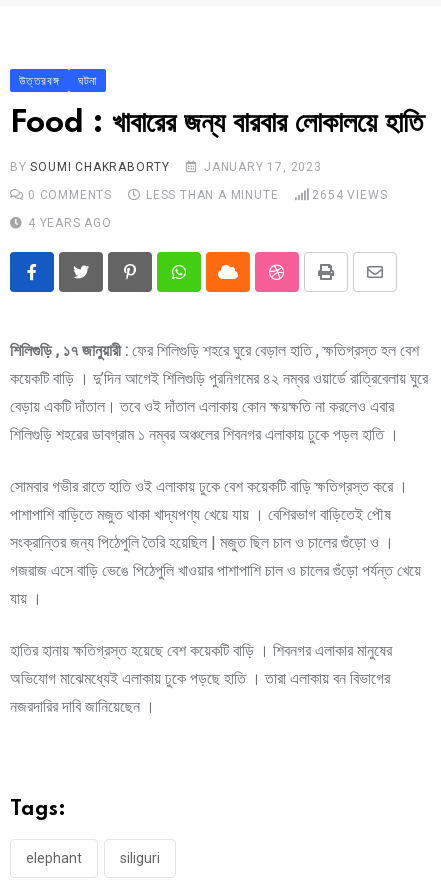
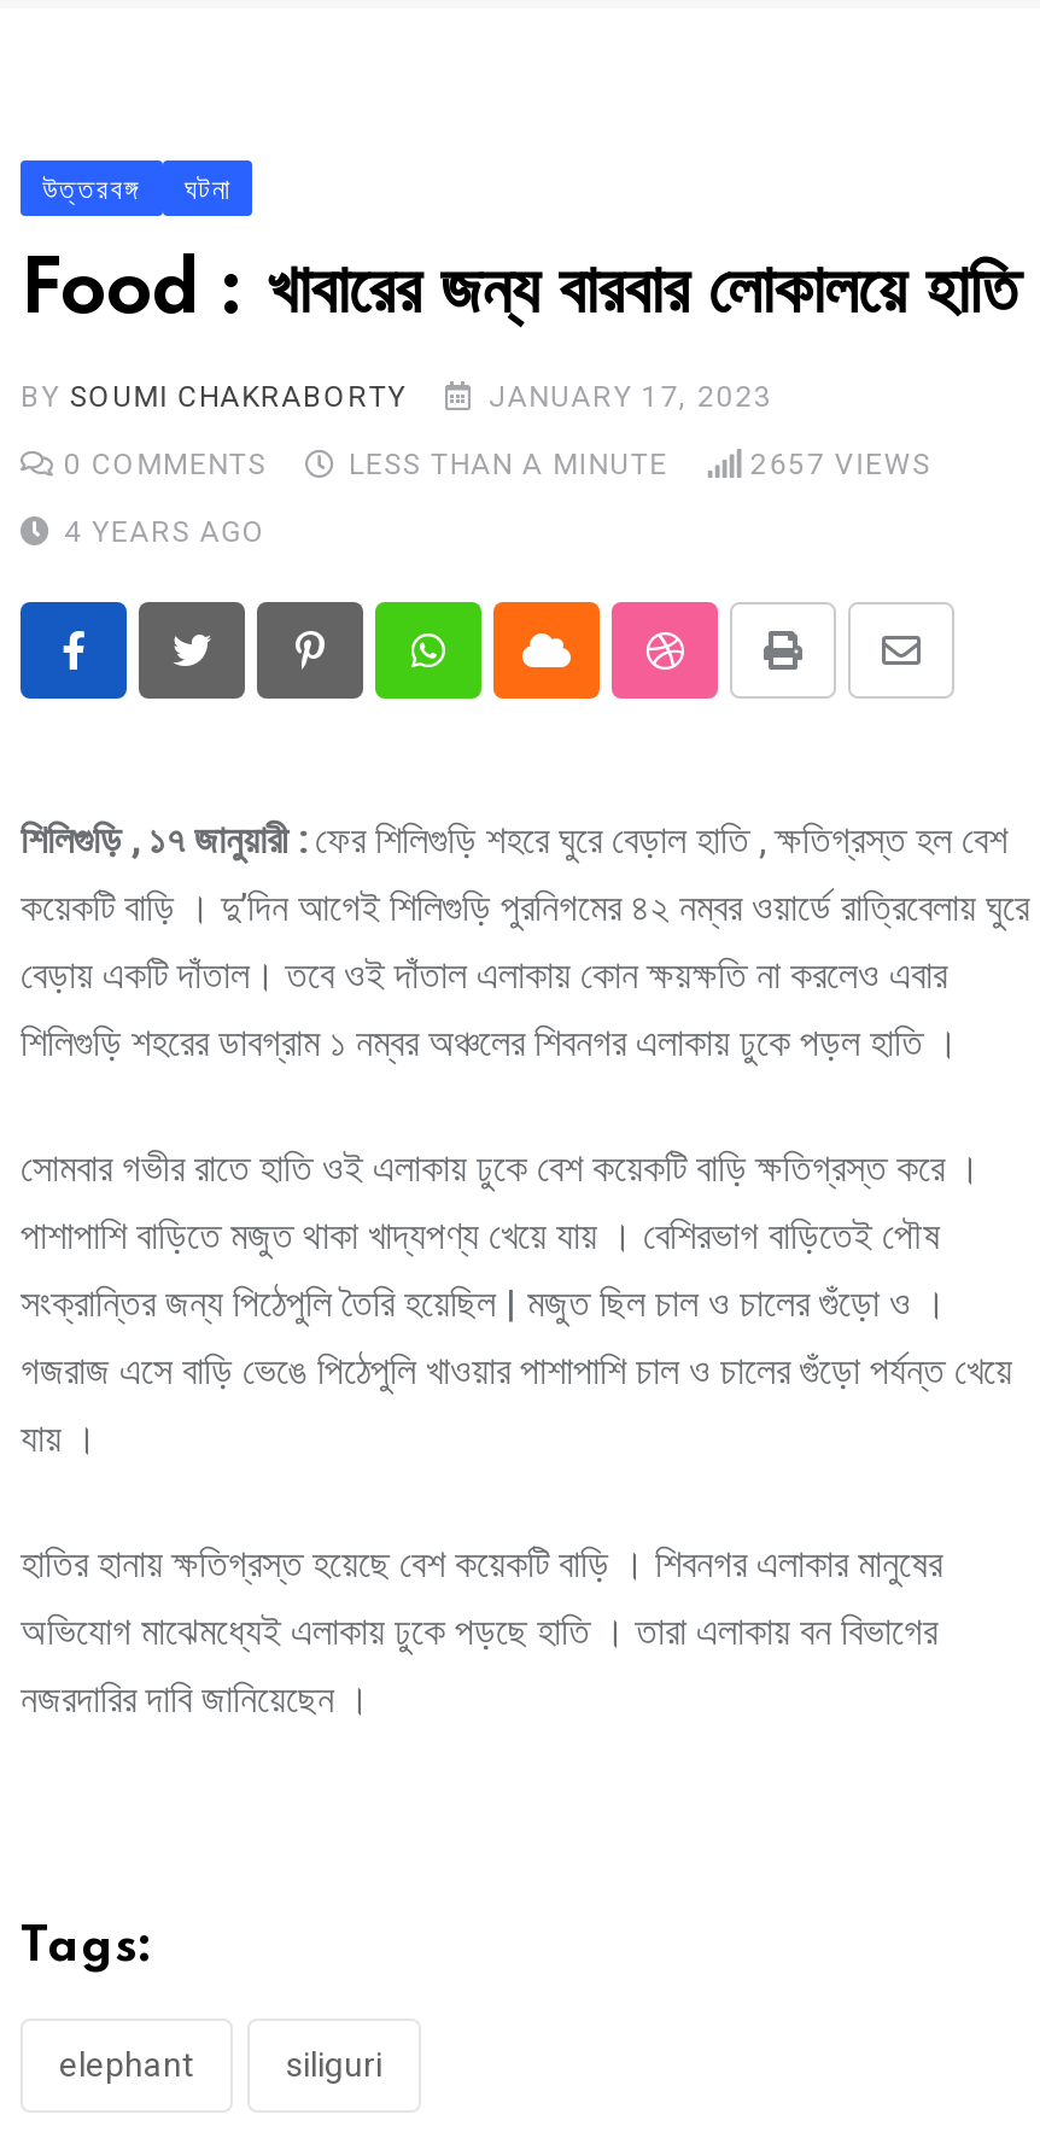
- 2654 VIEWS
+ 2657 VIEWS
